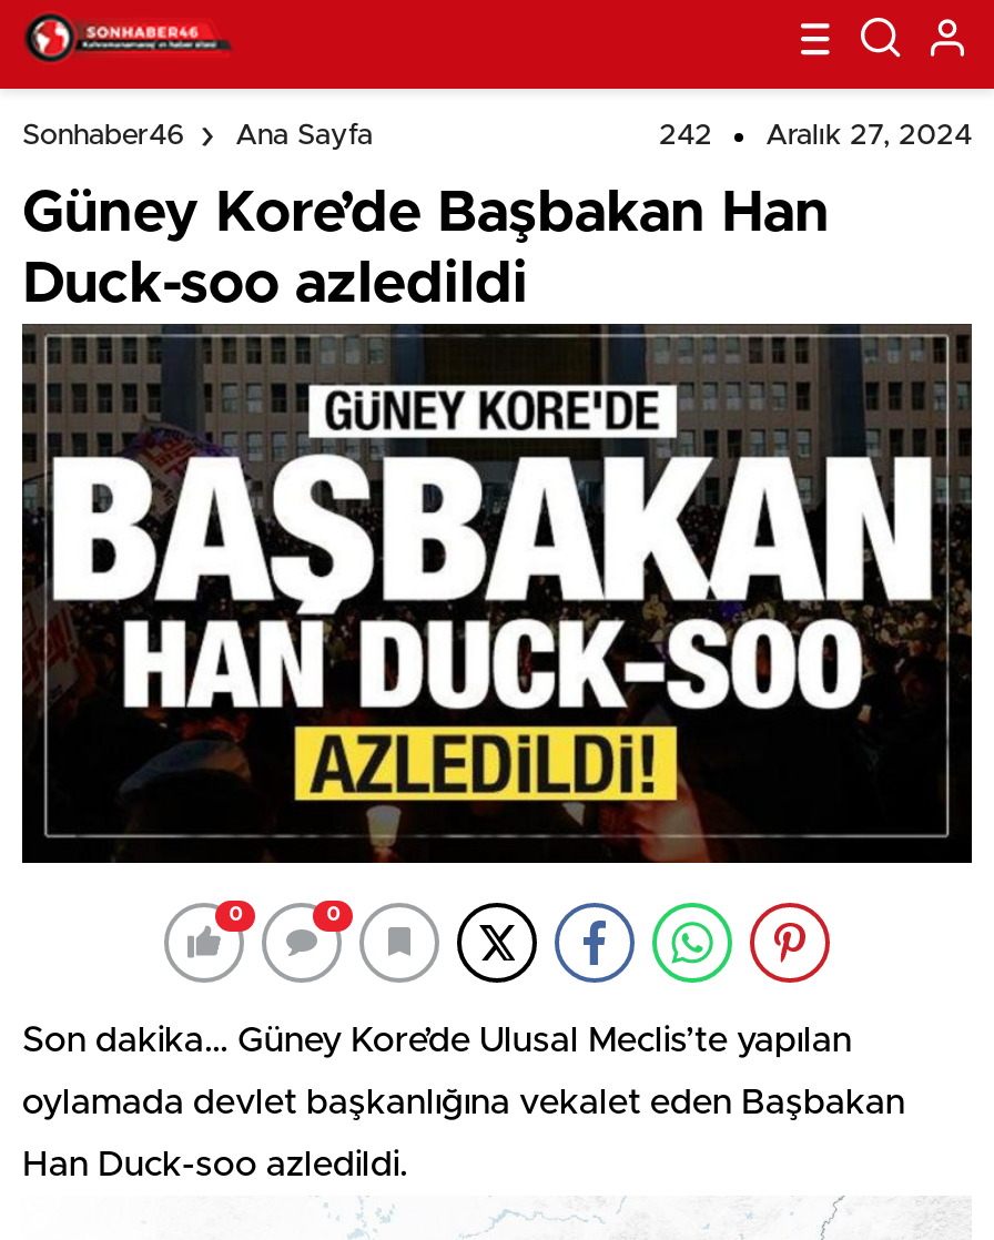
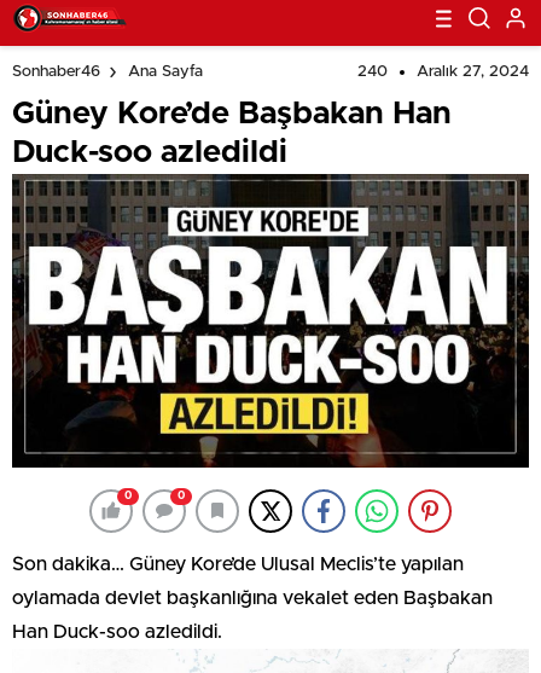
- 242 Aralık 27, 2024
+ 240 Aralık 27, 2024
